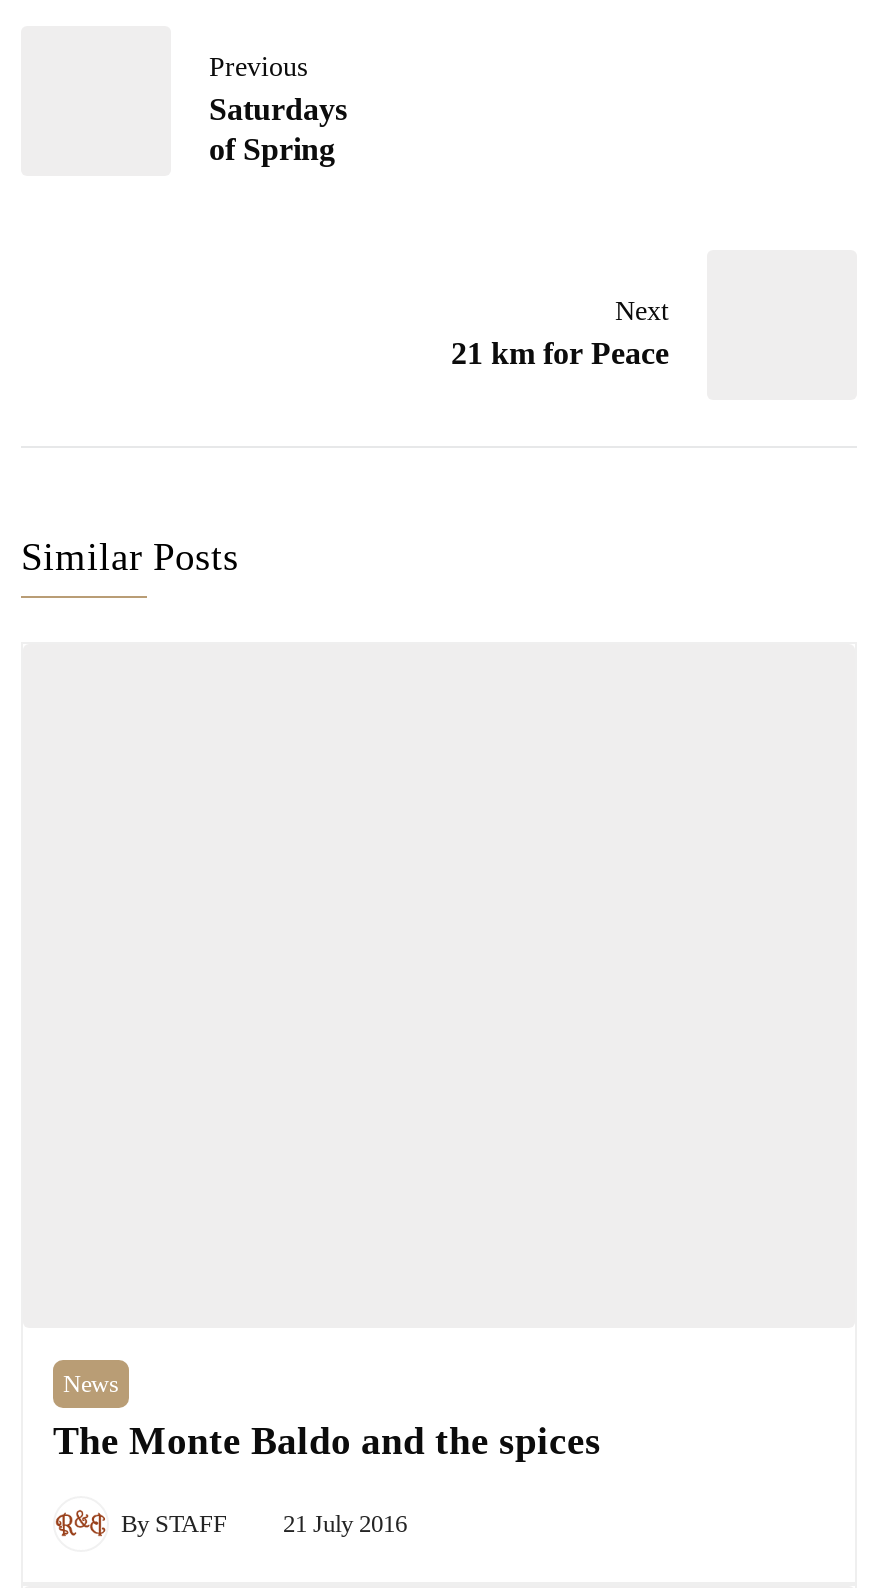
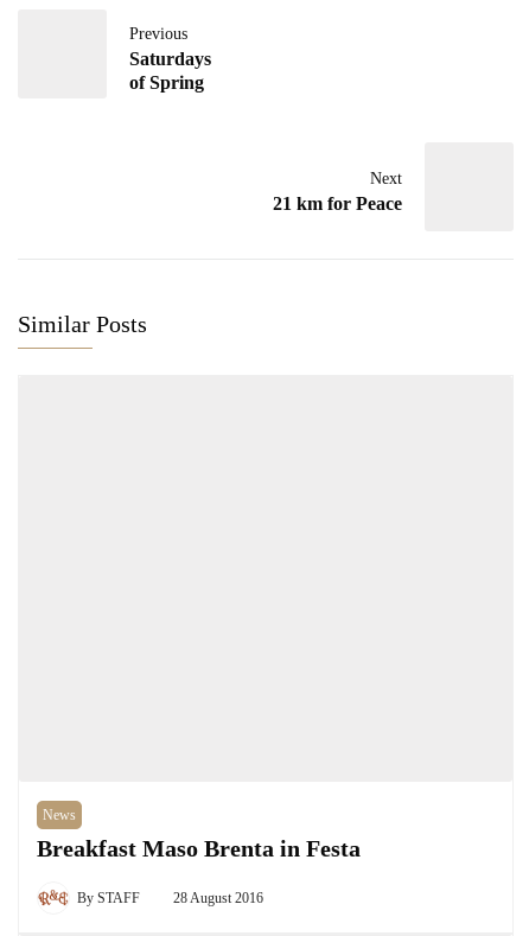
- The Monte Baldo and the spices
+ Breakfast Maso Brenta in Festa

- By STAFF 21 July 2016
+ By STAFF 28 August 2016
